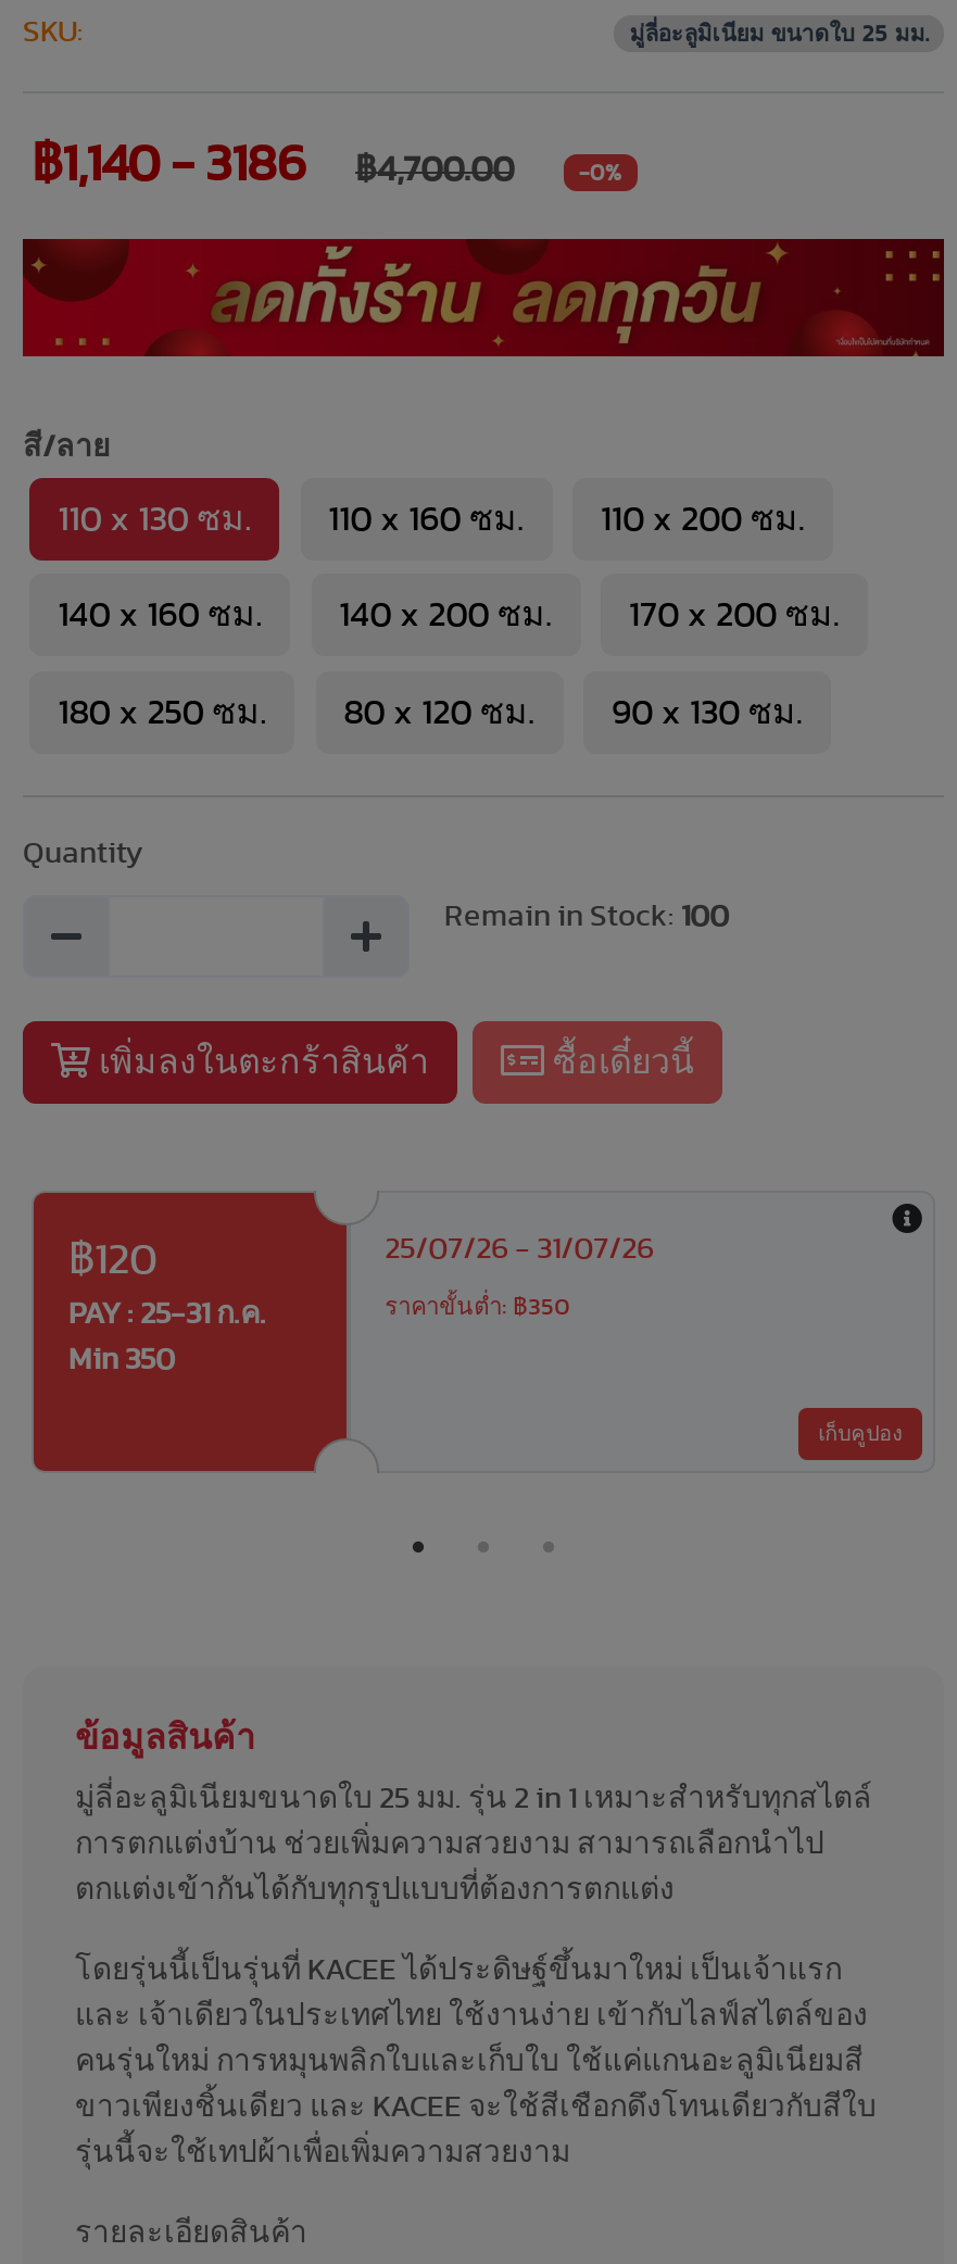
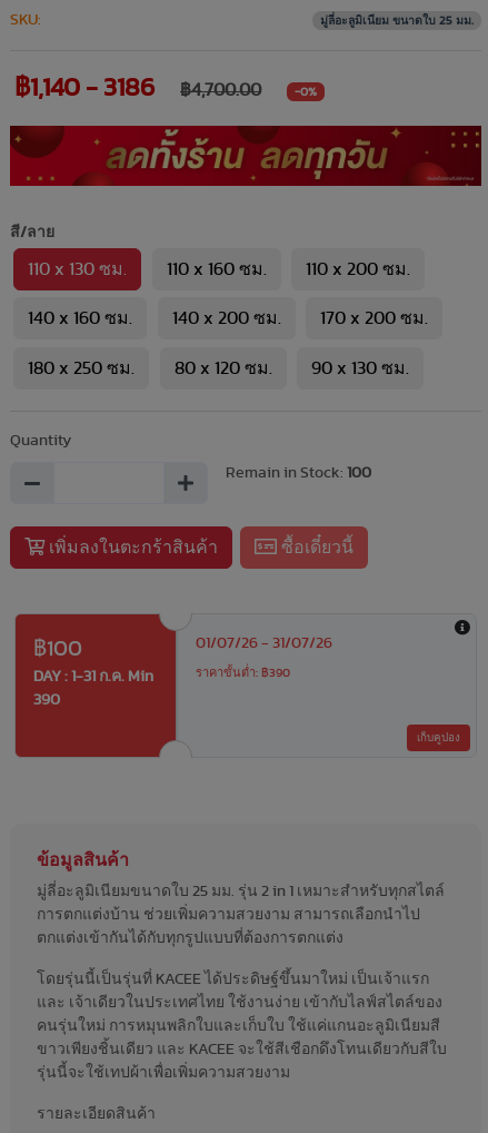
- ฿120
- PAY : 25-31 ก.ค.
+ ฿100
+ DAY : 1-31 ก.ค. Min

- 25/07/26 - 31/07/26
+ 01/07/26 - 31/07/26

- ราคาขั้นต่ำ: ฿350
+ ราคาขั้นต่ำ: ฿390

- Min 350
+ 390
